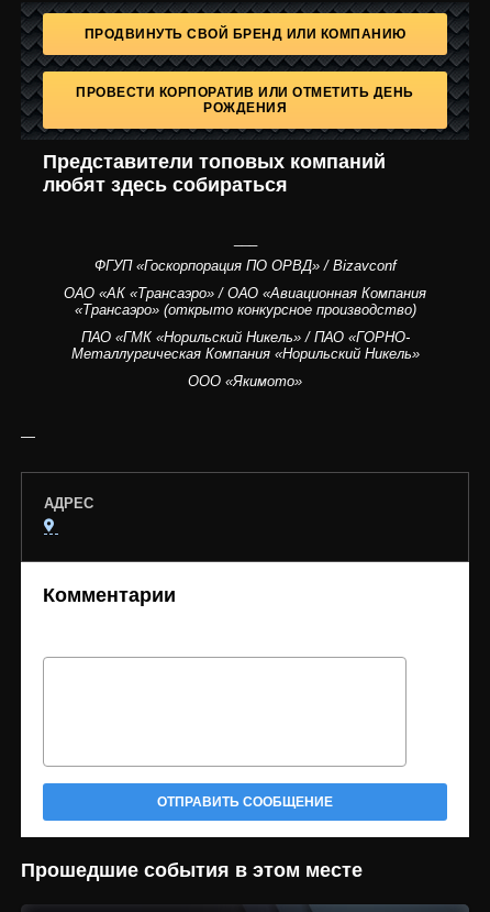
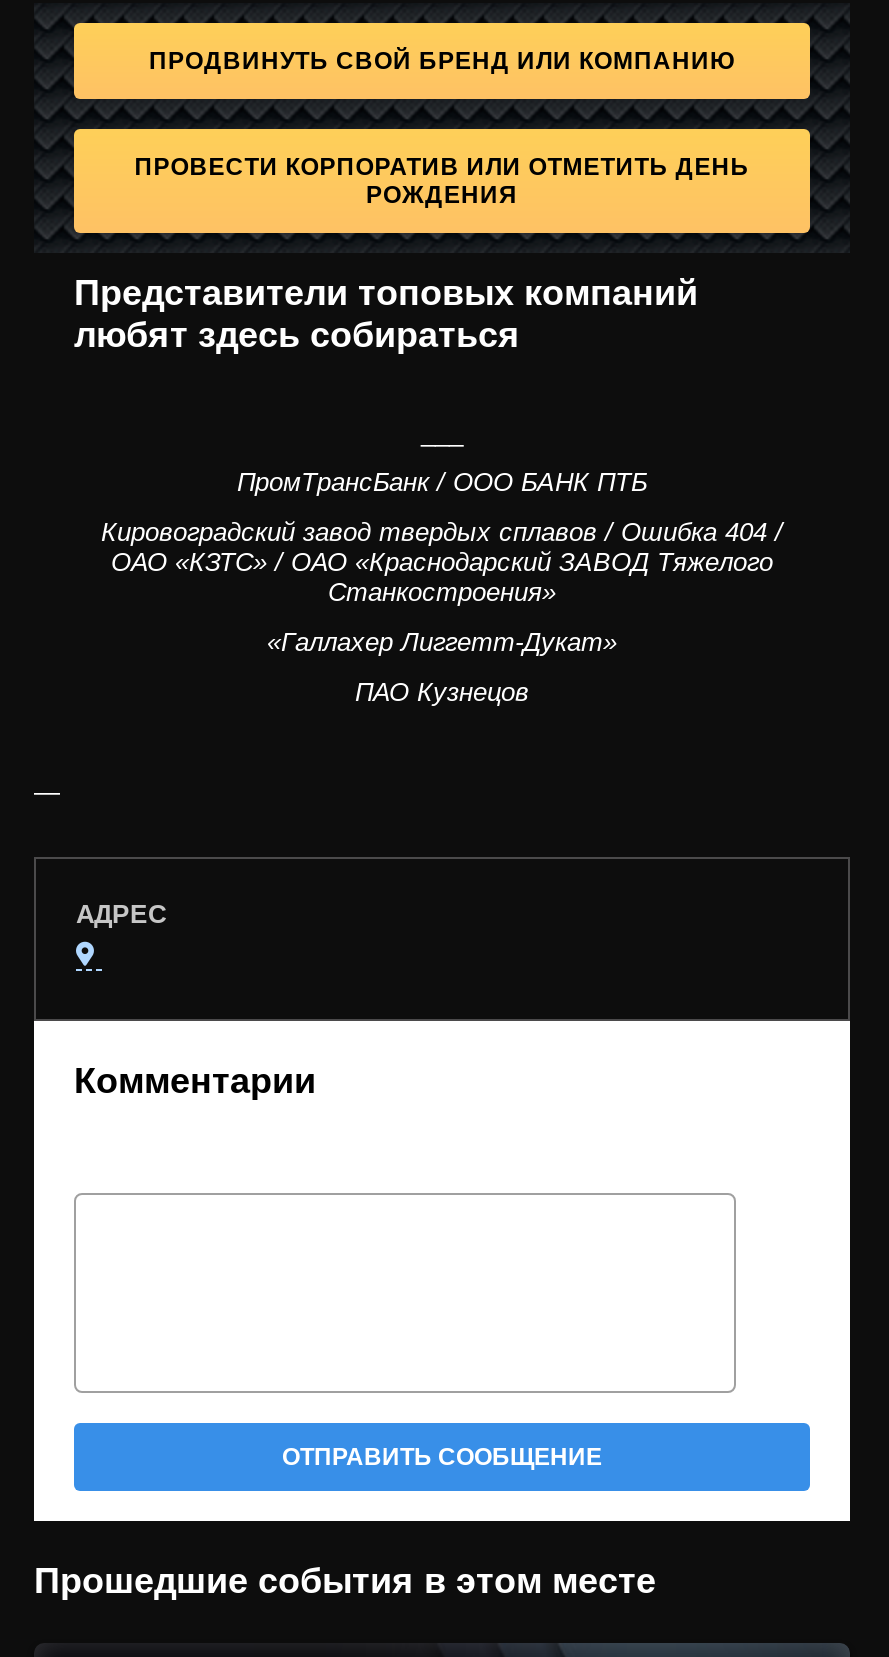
- ФГУП «Госкорпорация ПО ОРВД» / Bizavconf
+ ПромТрансБанк / ООО БАНК ПТБ

- ОАО «АК «Трансаэро» / ОАО «Авиационная Компания
- «Трансаэро» (открыто конкурсное производство)
+ Кировоградский завод твердых сплавов / Ошибка 404 /
+ ОАО «КЗТС» / ОАО «Краснодарский ЗАВОД Тяжелого
+ Станкостроения»

- ПАО «ГМК «Норильский Никель» / ПАО «ГОРНО-
- Металлургическая Компания «Норильский Никель»
+ «Галлахер Лиггетт-Дукат»

- ООО «Якимото»
+ ПАО Кузнецов
